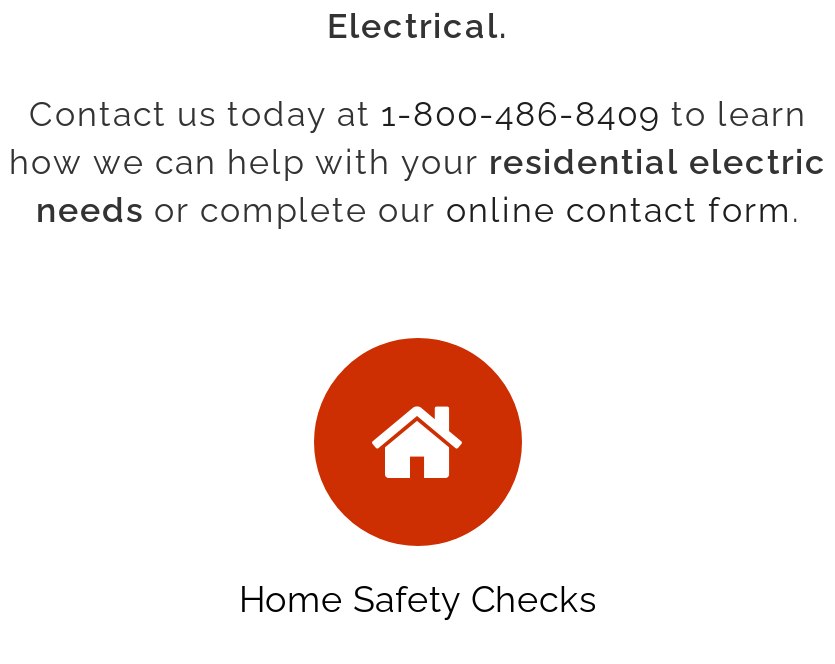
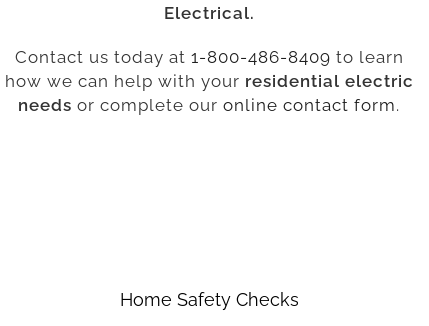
- [image]
